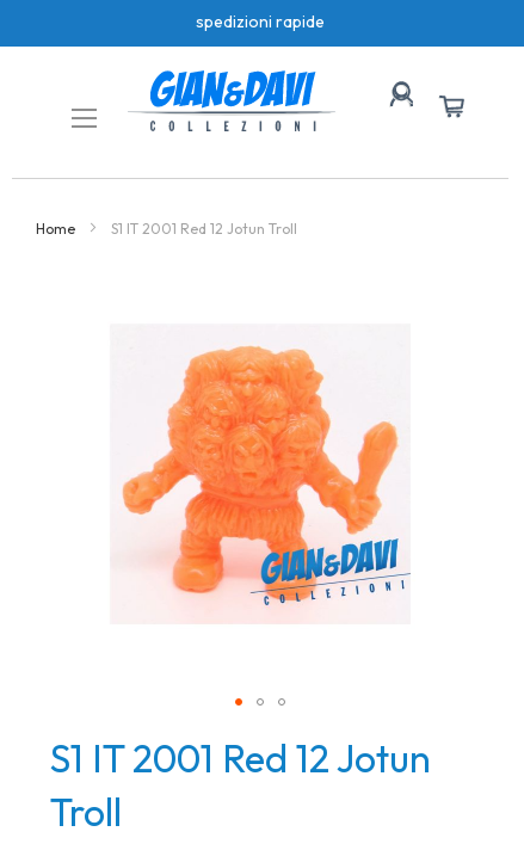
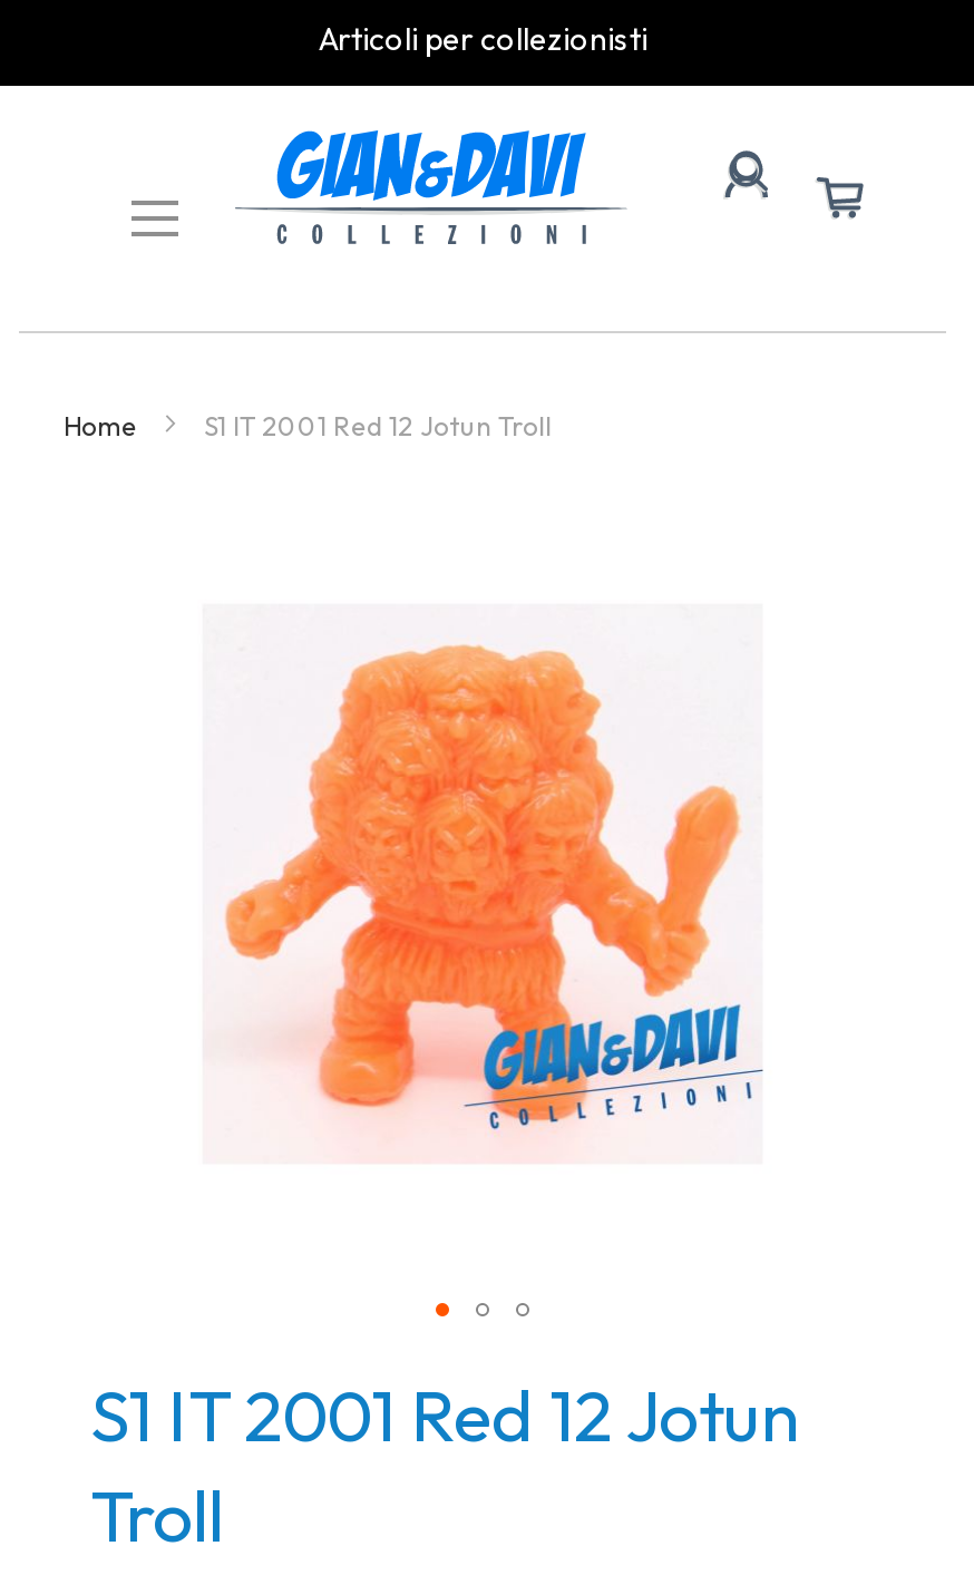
- spedizioni rapide
+ Articoli per collezionisti
